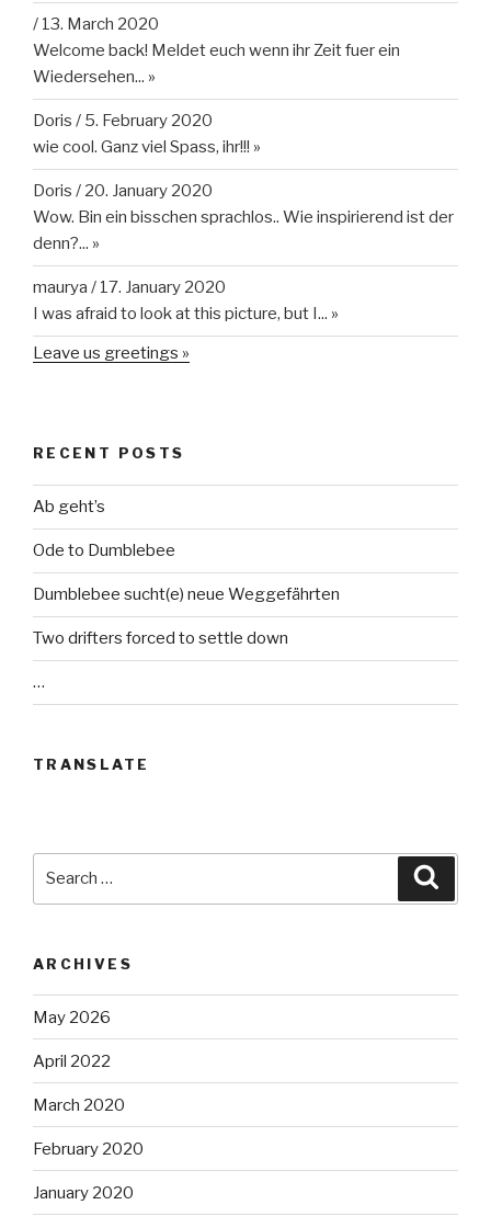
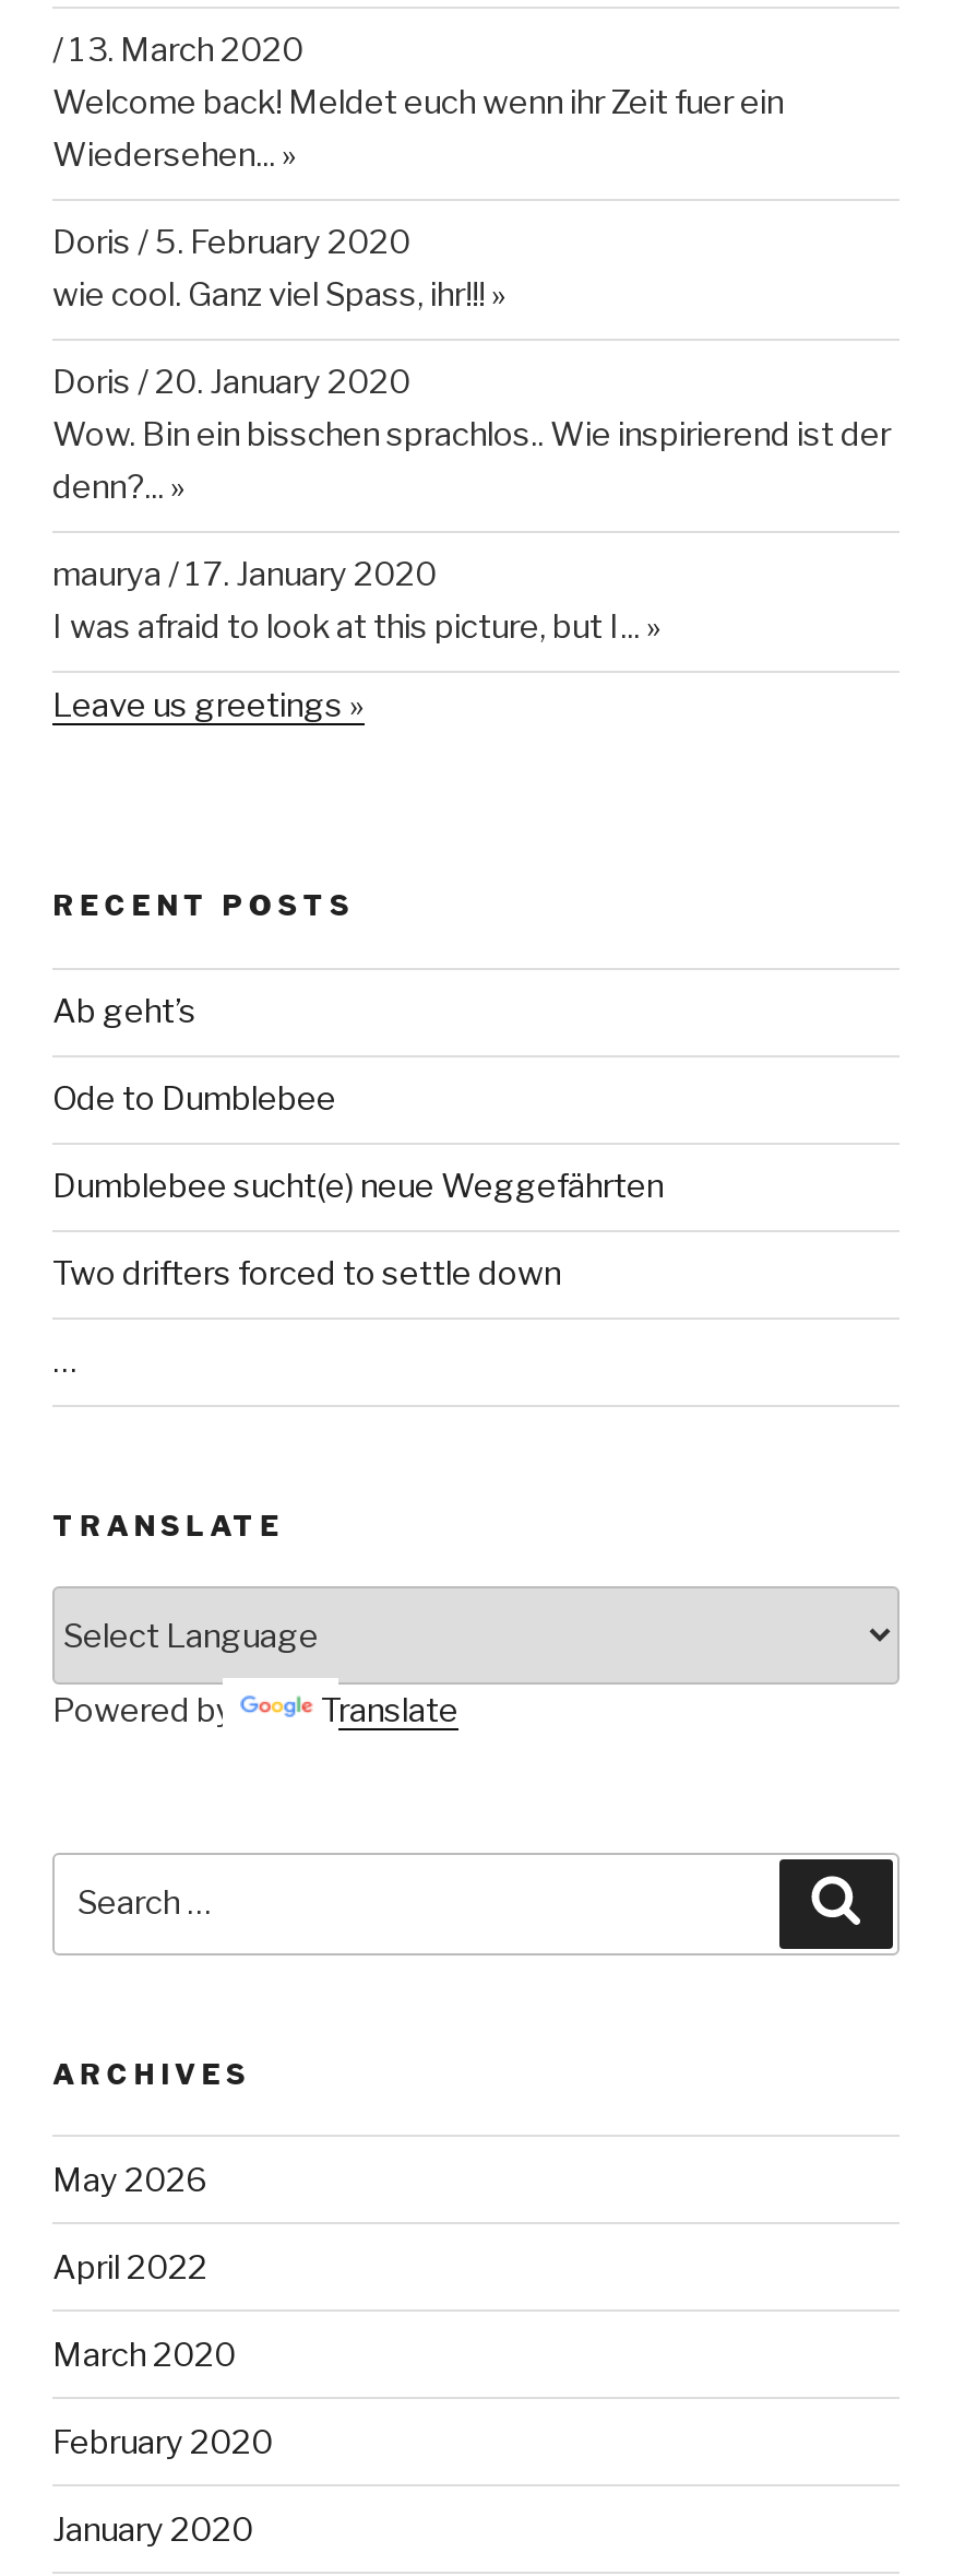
+ Powered by
+ Translate
